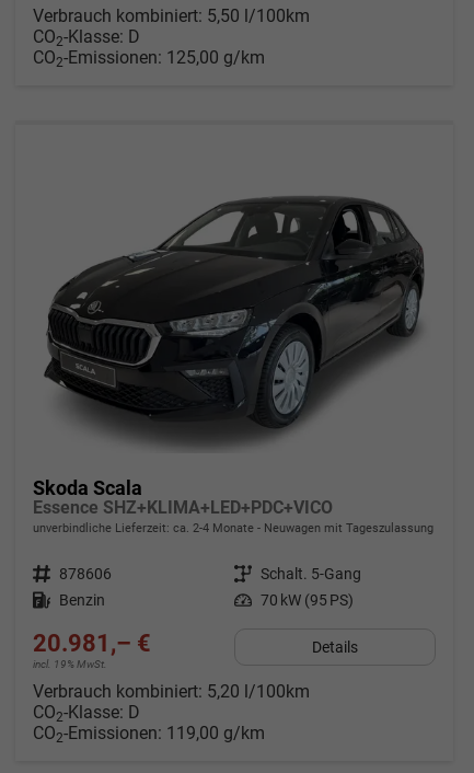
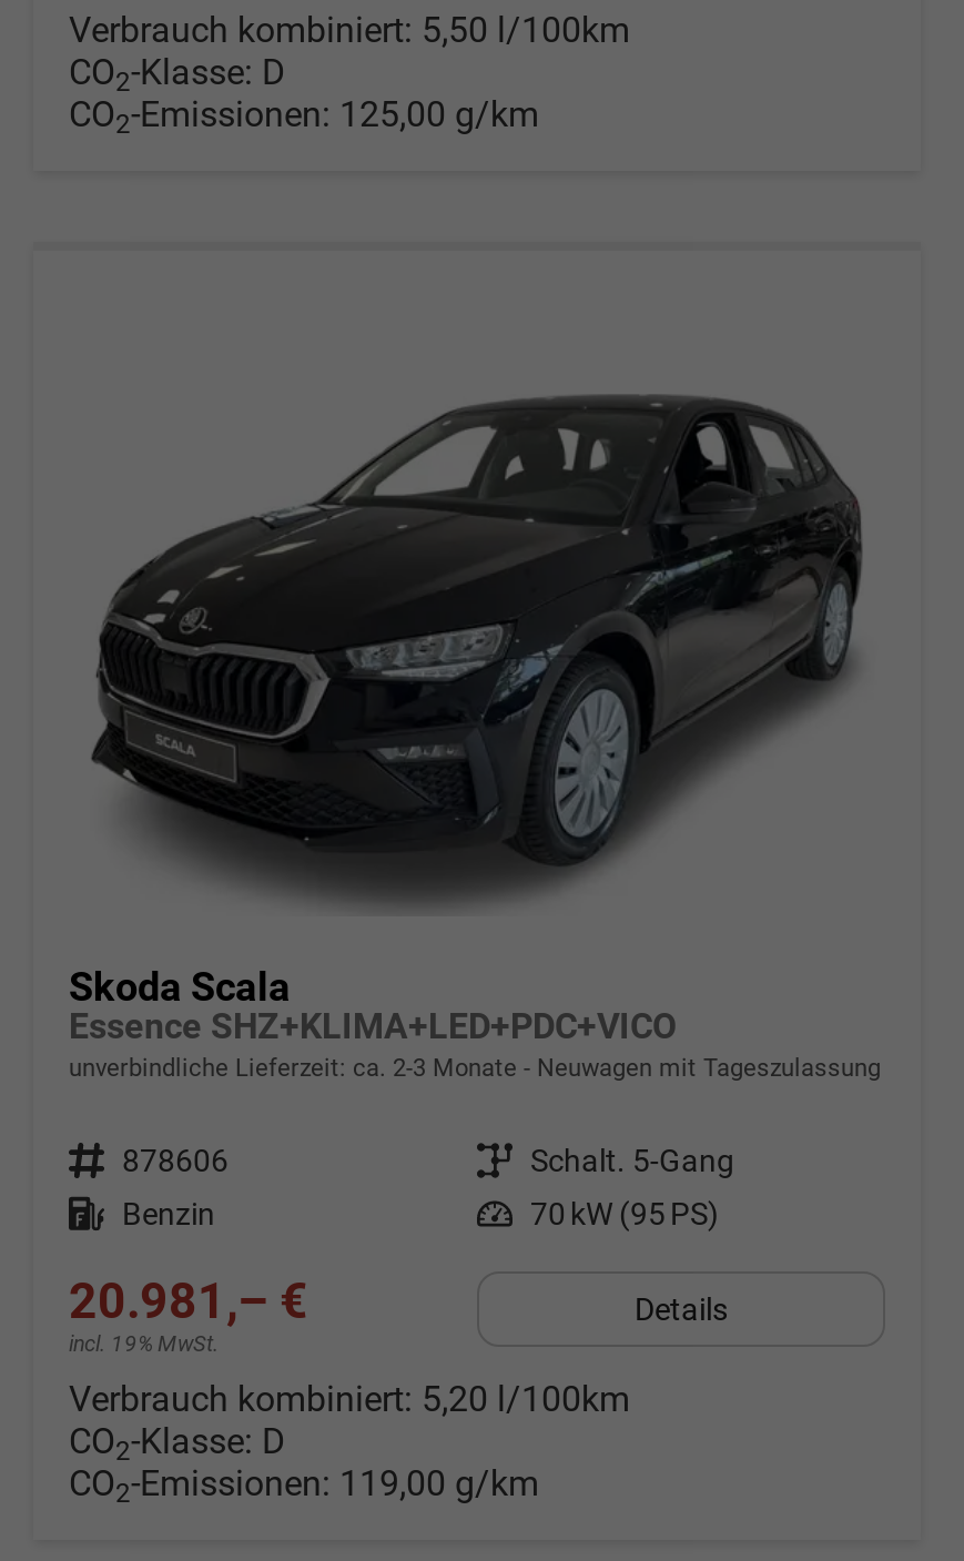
- unverbindliche Lieferzeit: ca. 2-4 Monate Neuwagen mit Tageszulassung
+ unverbindliche Lieferzeit: ca. 2-3 Monate Neuwagen mit Tageszulassung
